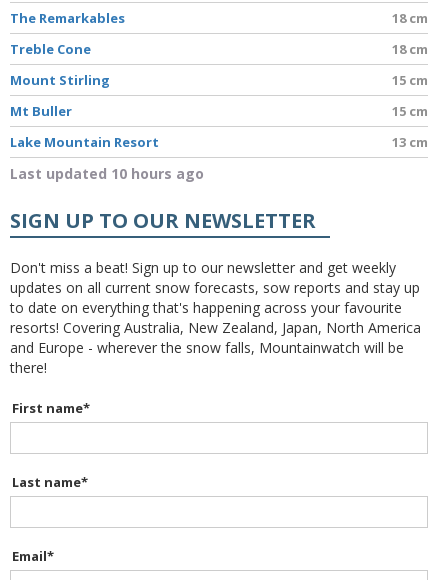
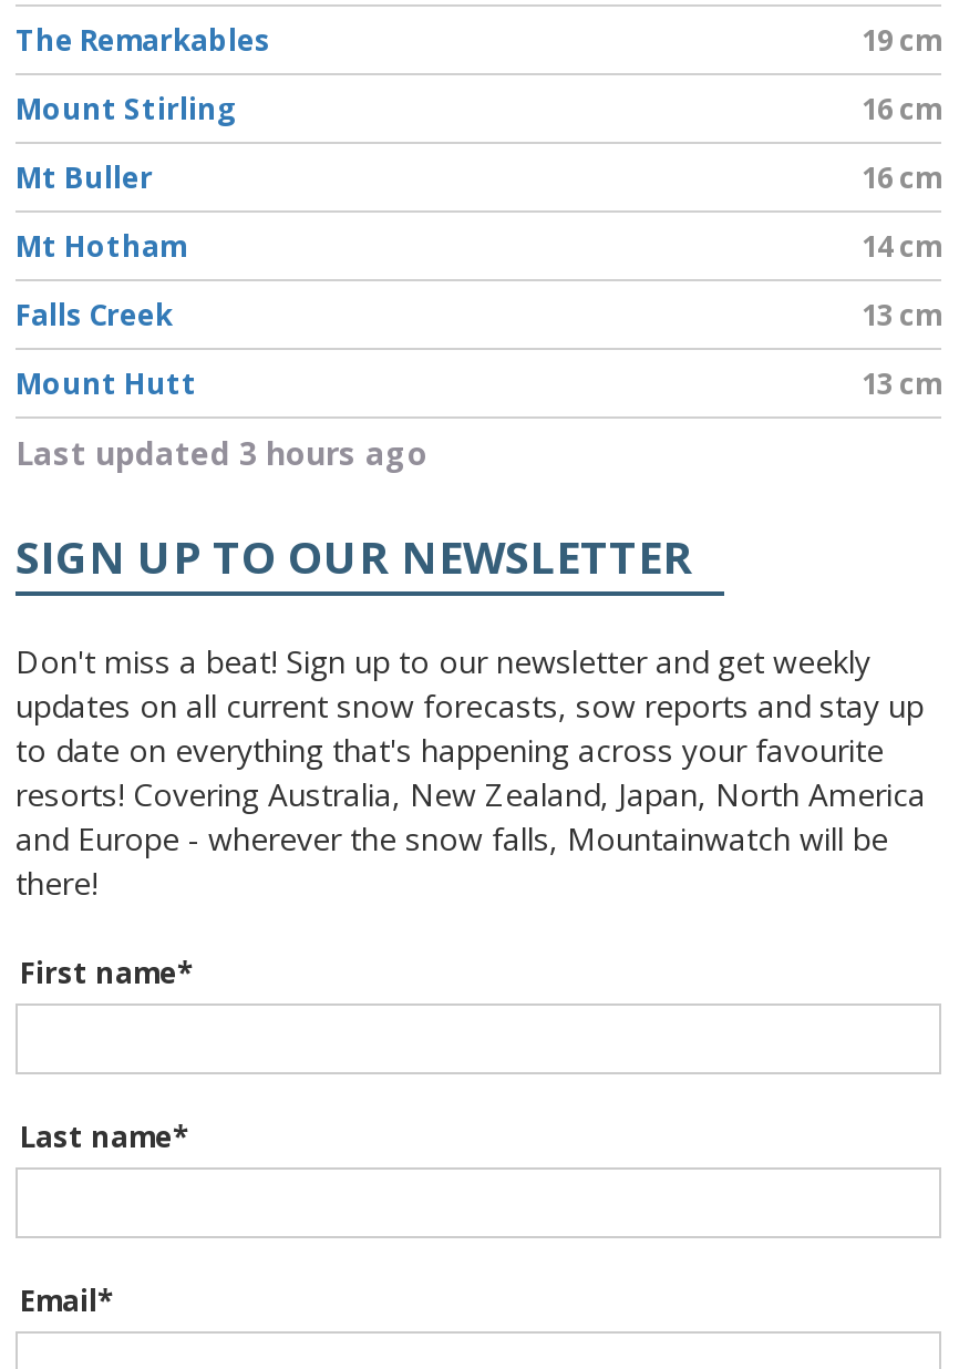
- 18 cm
- Treble Cone
- 18 cm
+ 19 cm

moved up: Mount Stirling | Mt Buller

- 15 cm
+ 16 cm

- 15 cm
- Lake Mountain Resort
+ 16 cm
+ Mt Hotham
+ 14 cm
+ Falls Creek

- Last updated 10 hours ago
+ Mount Hutt
+ 13 cm
+ Last updated 3 hours ago
